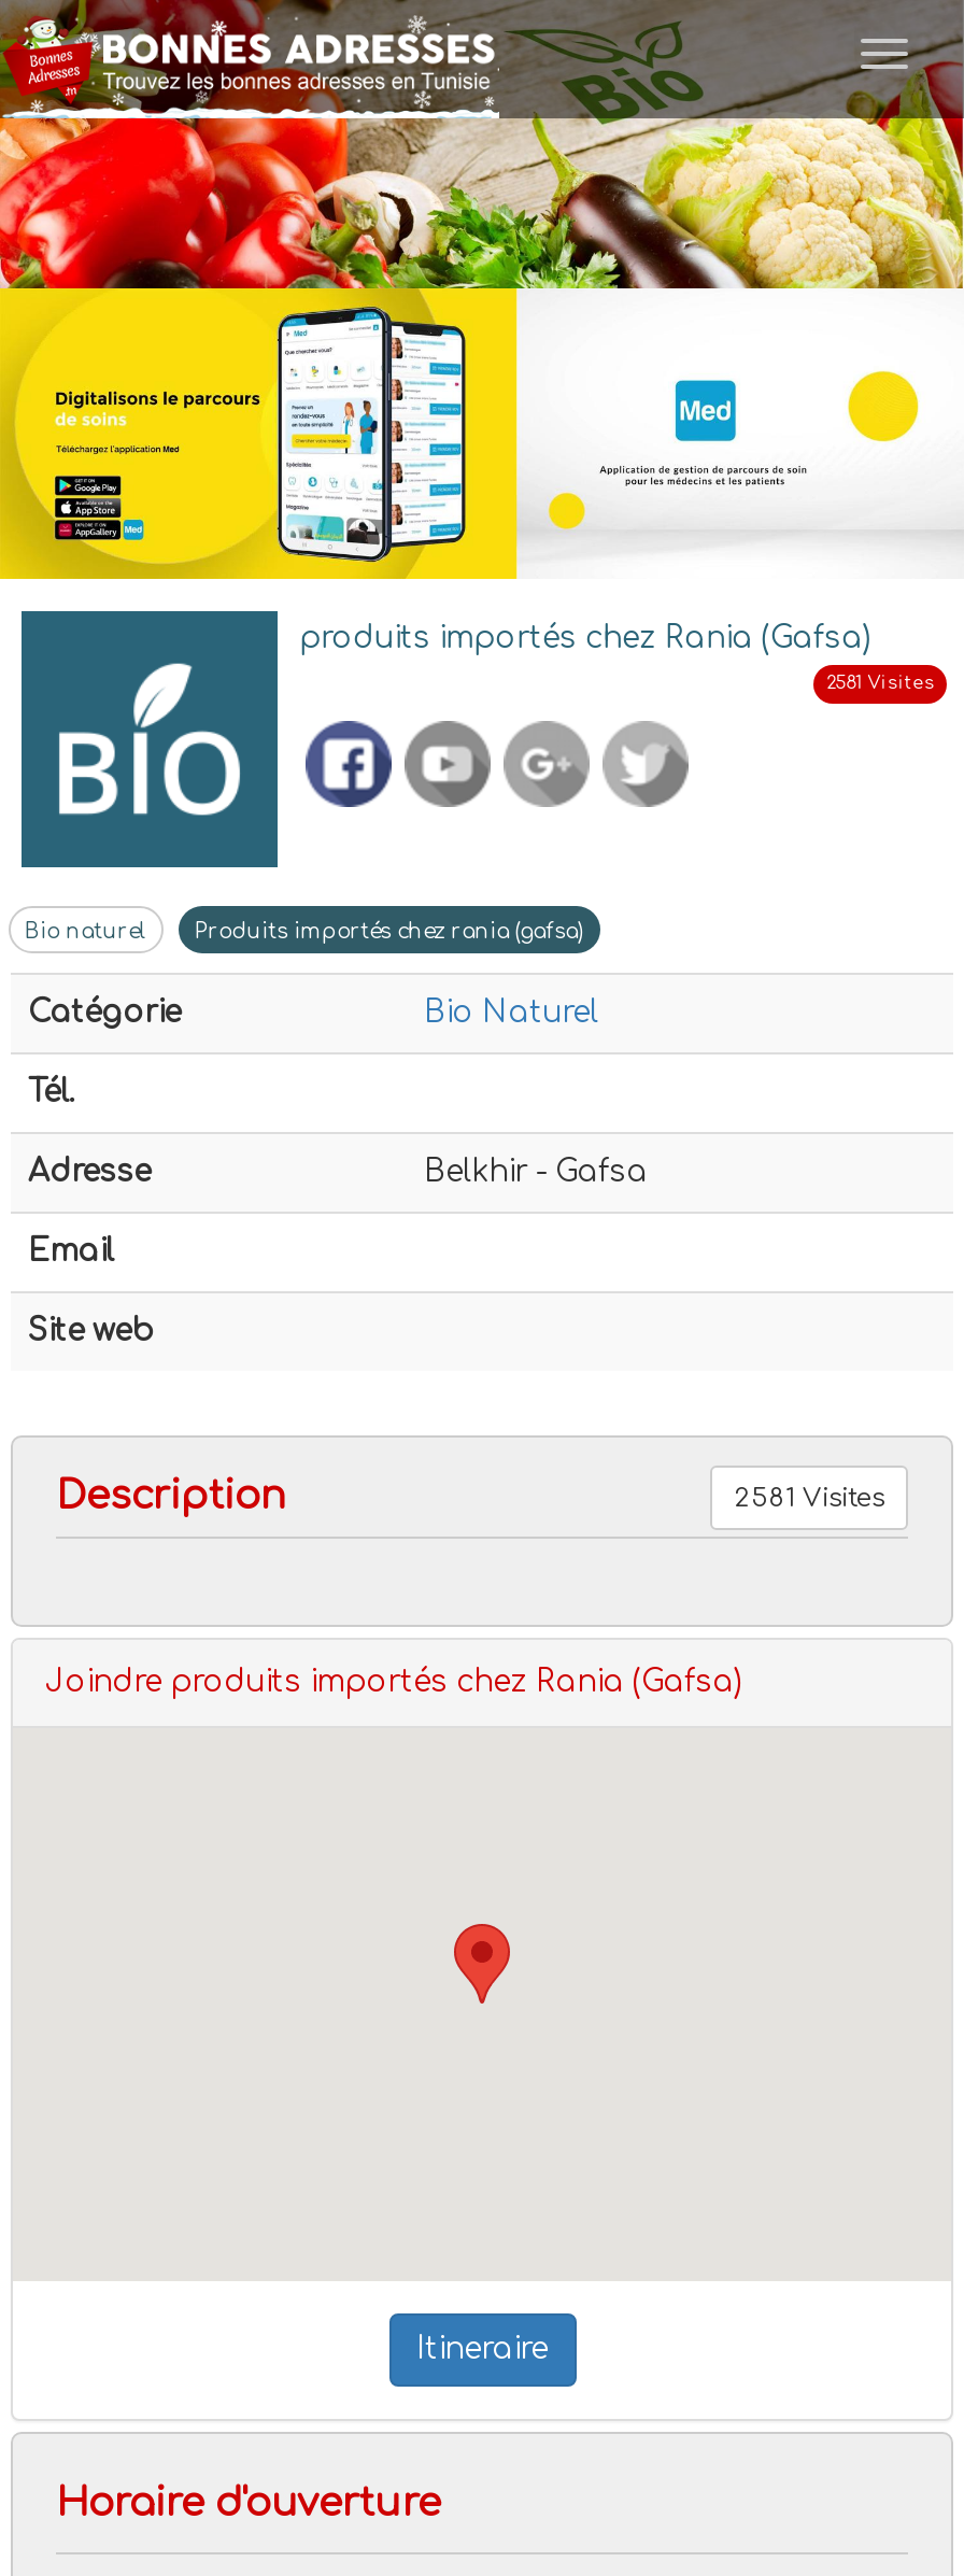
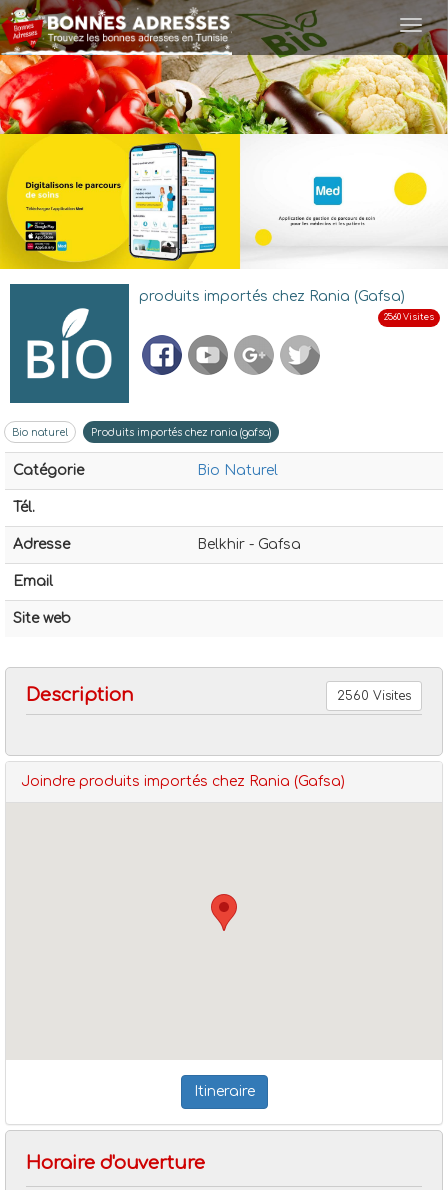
- 2581 Visites
+ 2560 Visites
